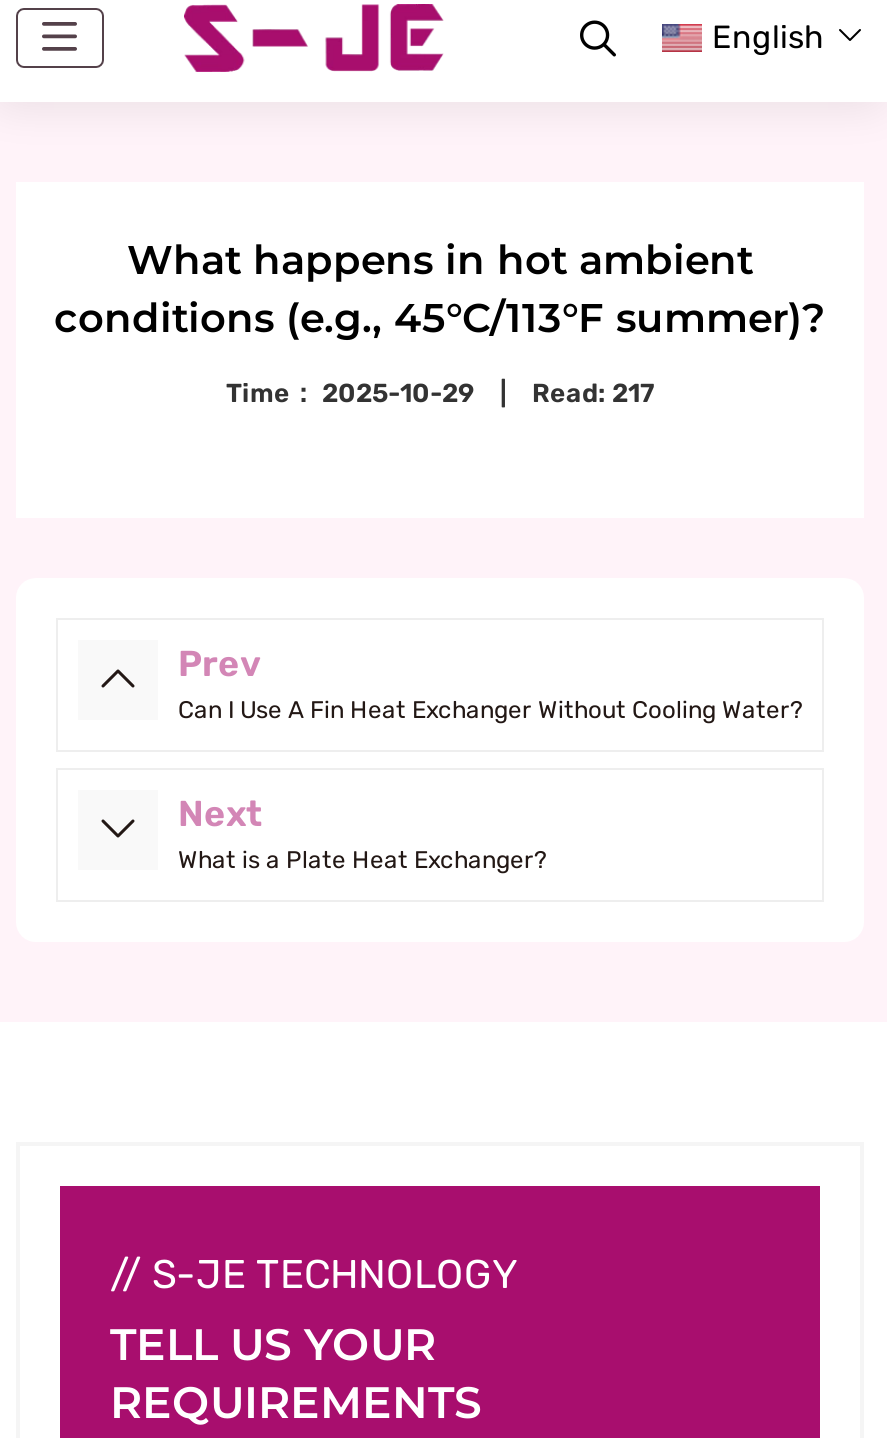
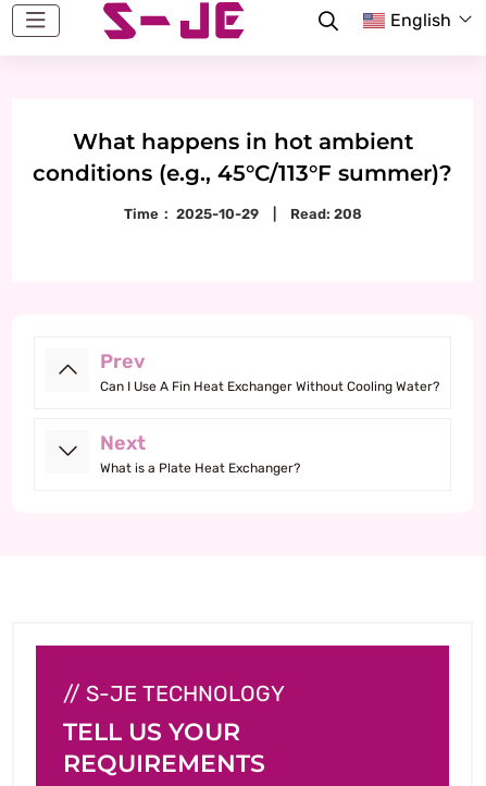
- Read: 217
+ Read: 208
